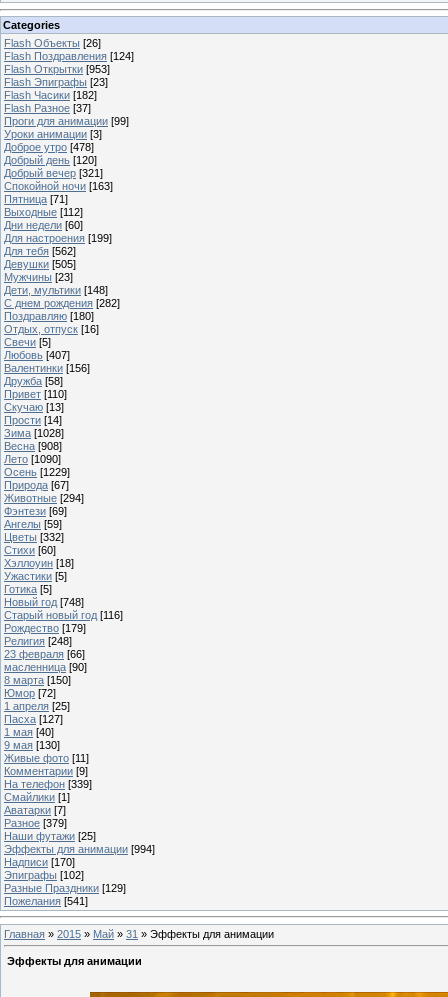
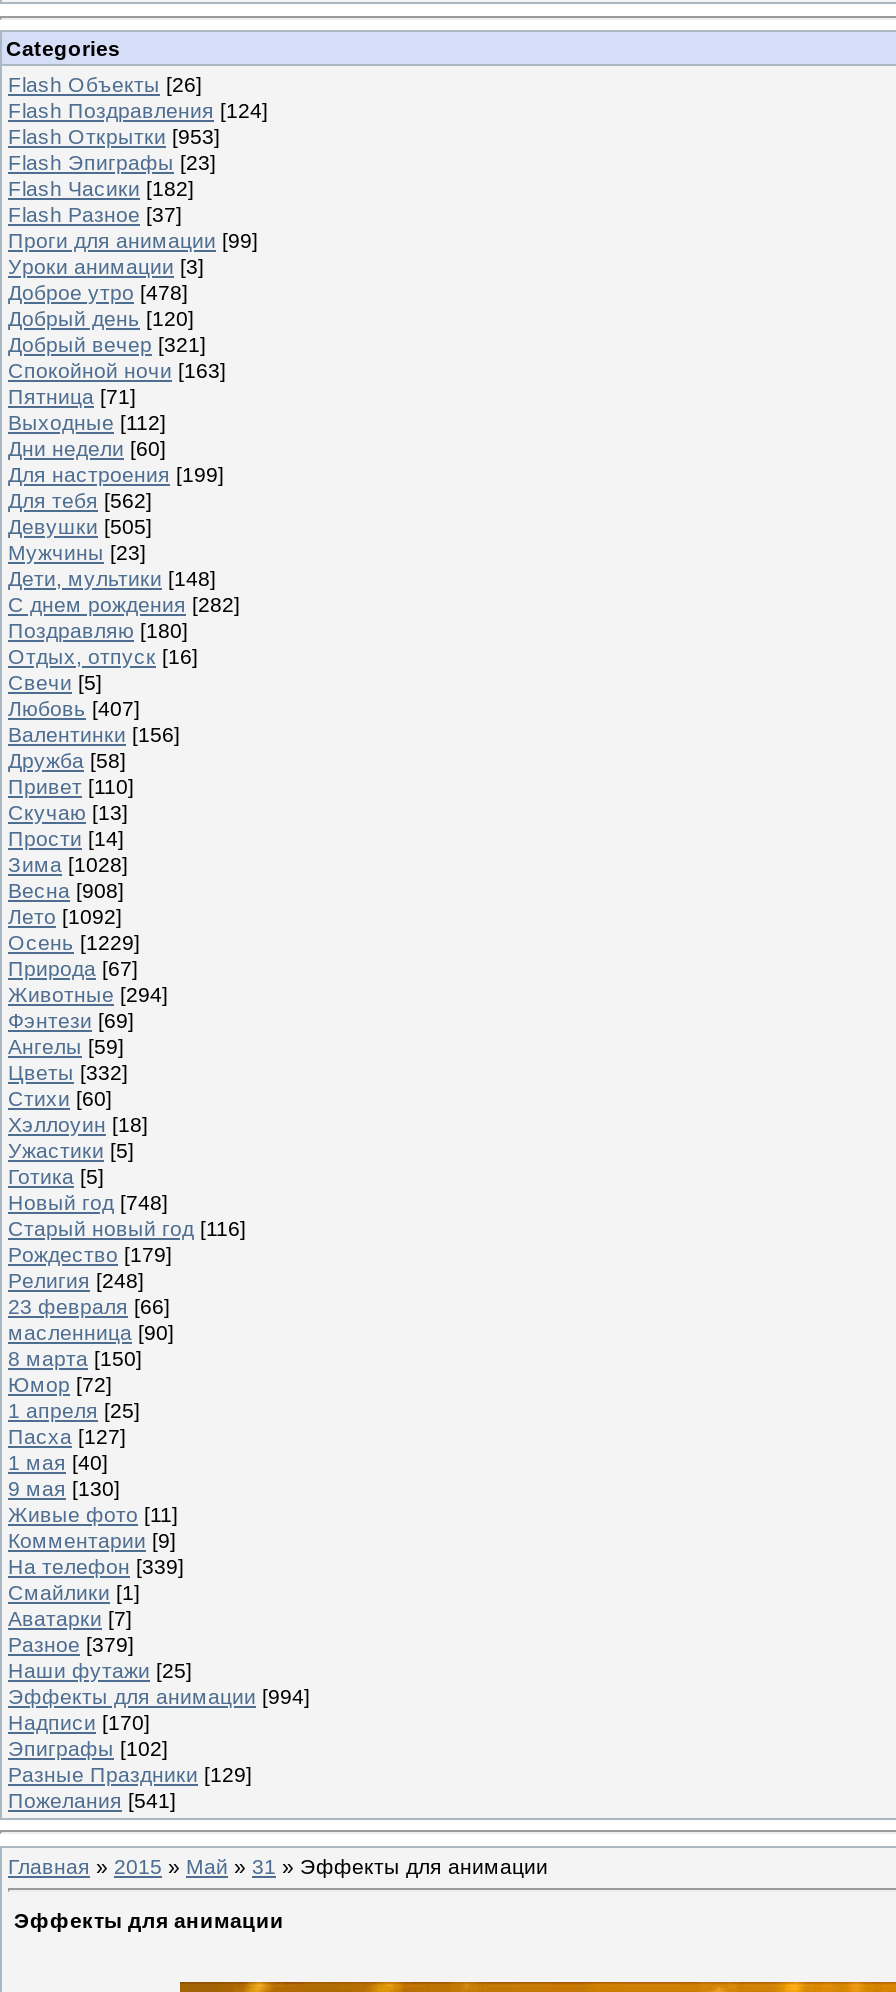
- Лето [1090]
+ Лето [1092]
